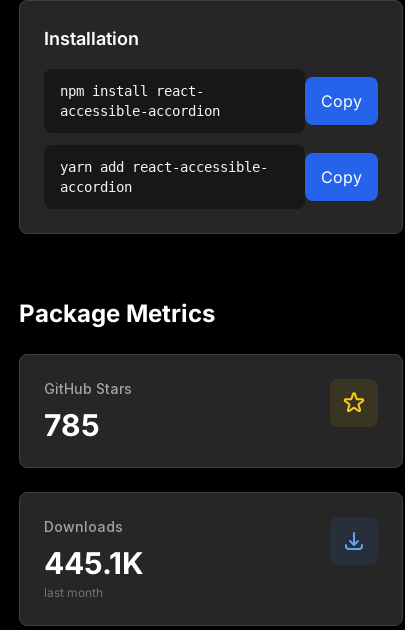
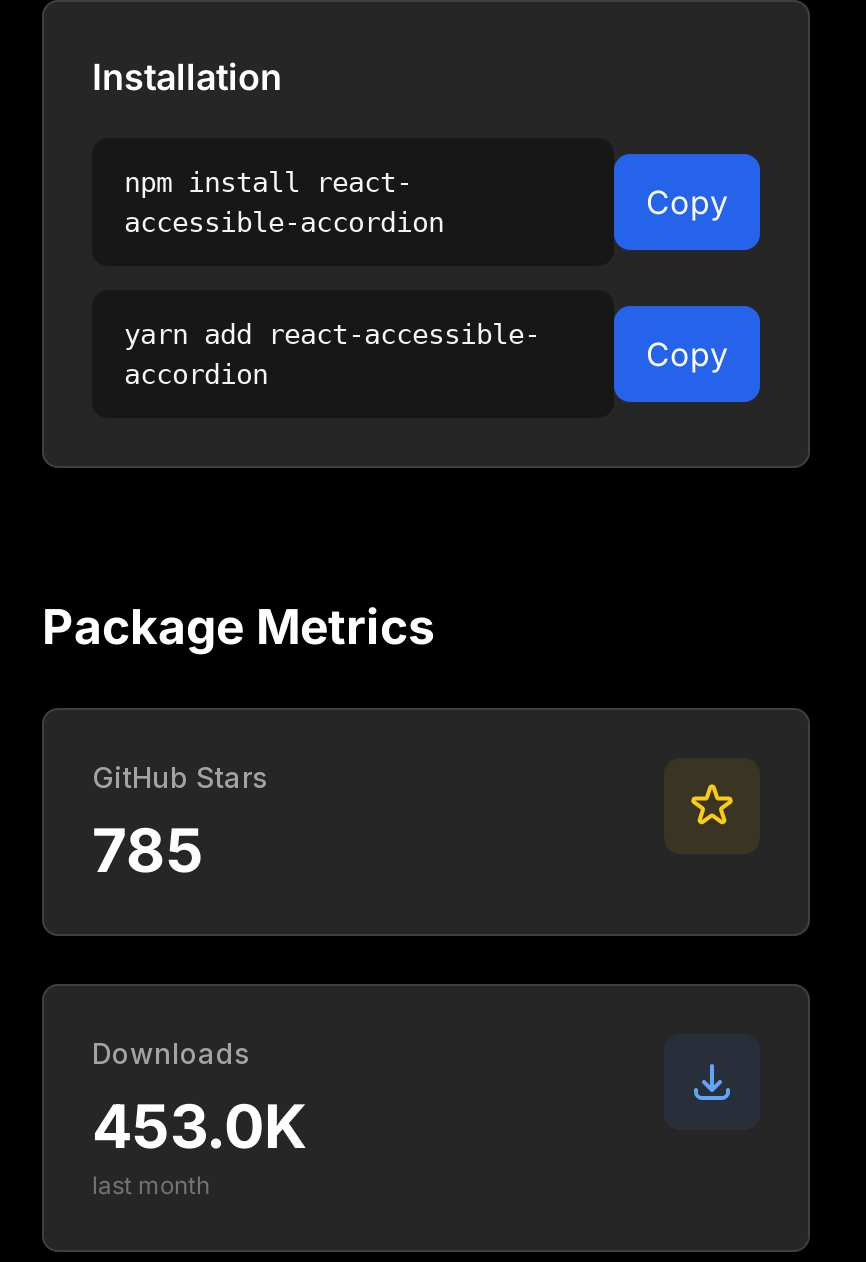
- 445.1K
+ 453.0K
